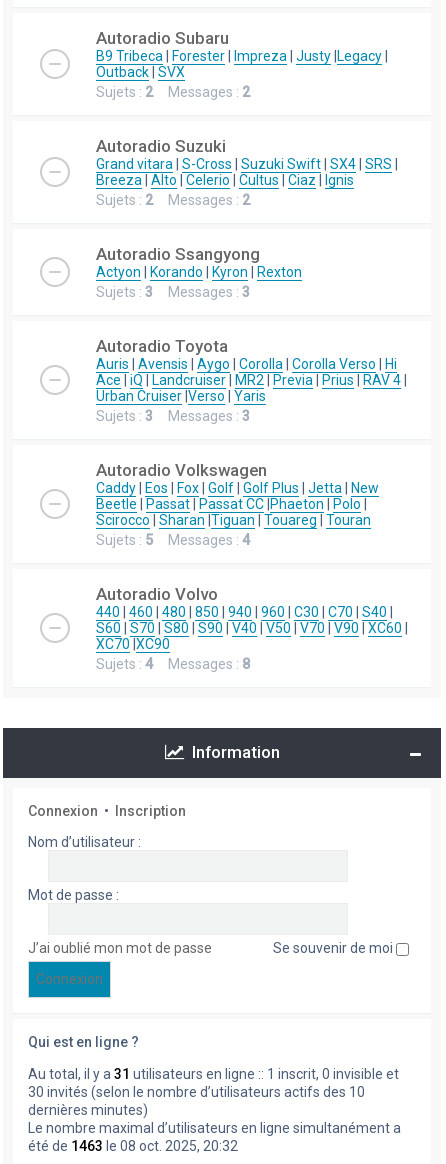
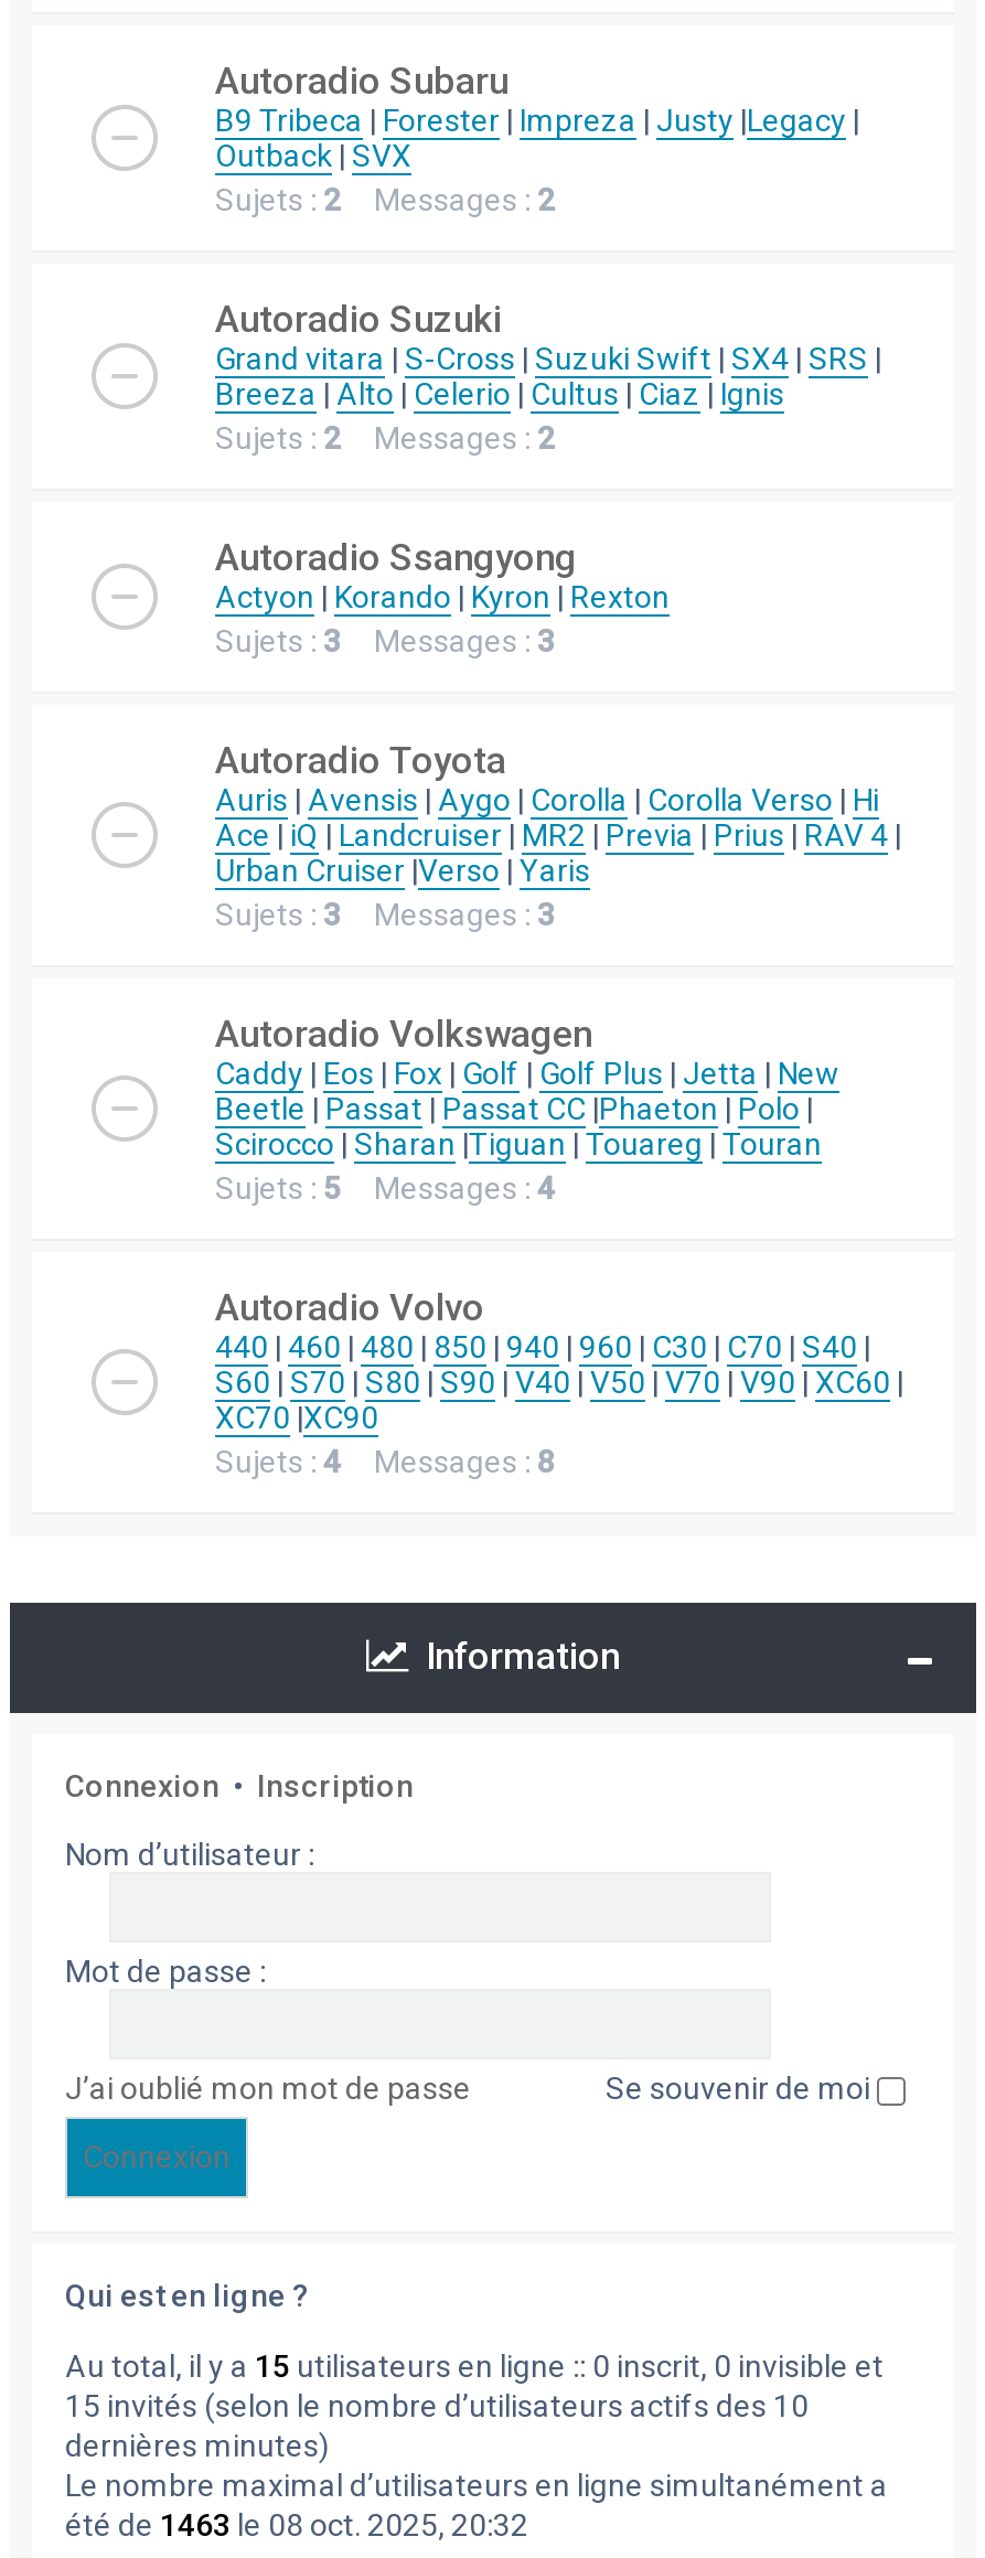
- Au total, il y a 31 utilisateurs en ligne :: 1 inscrit, 0 invisible et
+ Au total, il y a 15 utilisateurs en ligne :: 0 inscrit, 0 invisible et

- 30 invités (selon le nombre d’utilisateurs actifs des 10
+ 15 invités (selon le nombre d’utilisateurs actifs des 10
